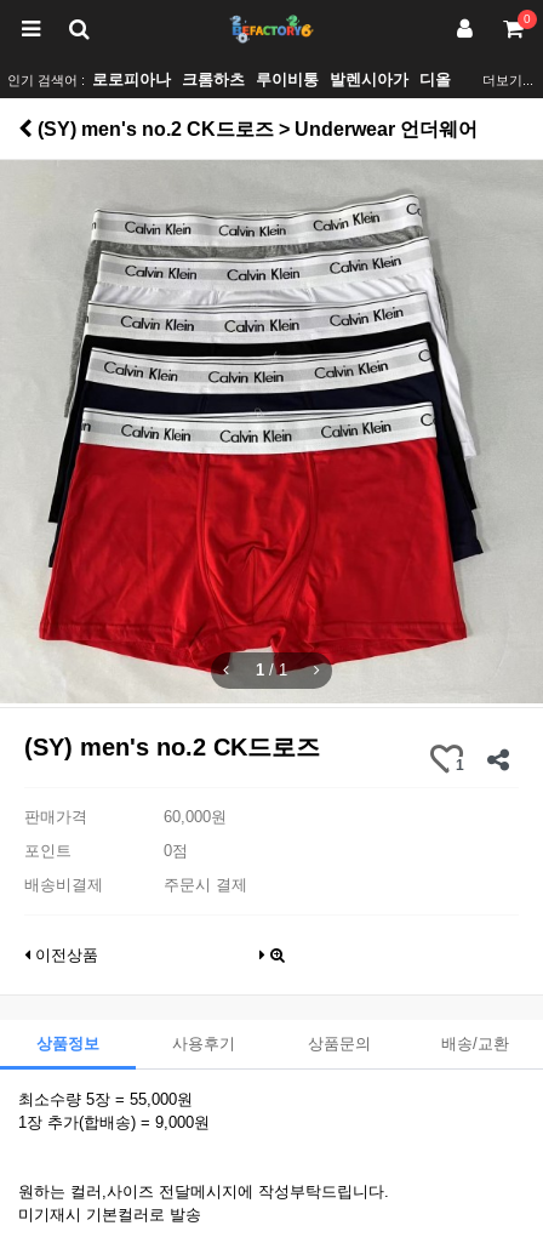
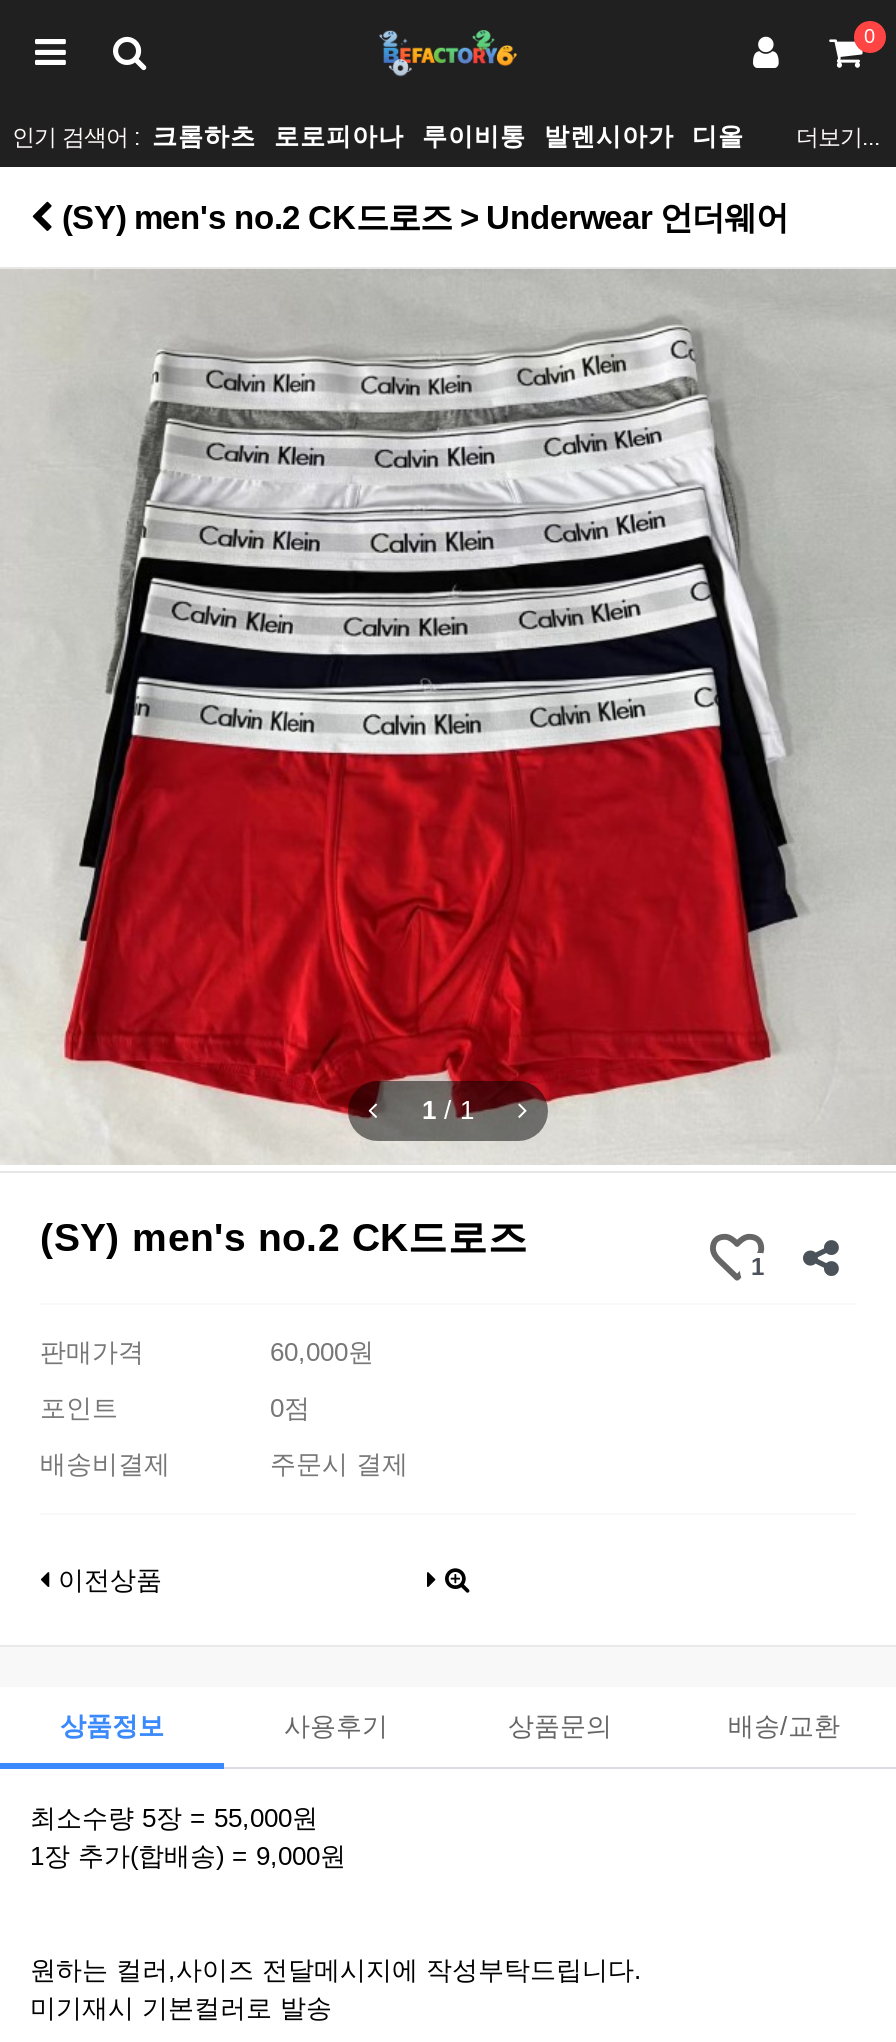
- 인기 검색어 : 로로피아나
- 크롬하츠
+ 인기 검색어 : 크롬하츠
+ 로로피아나
